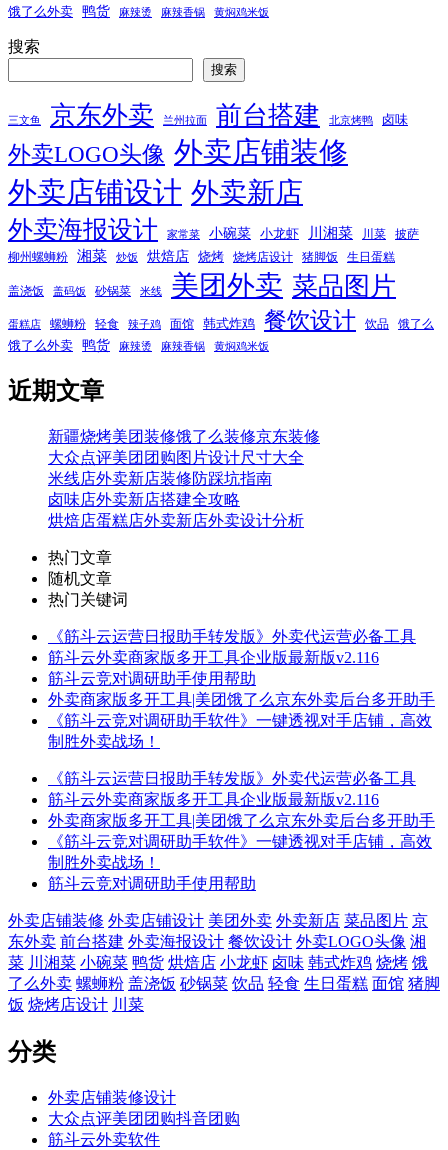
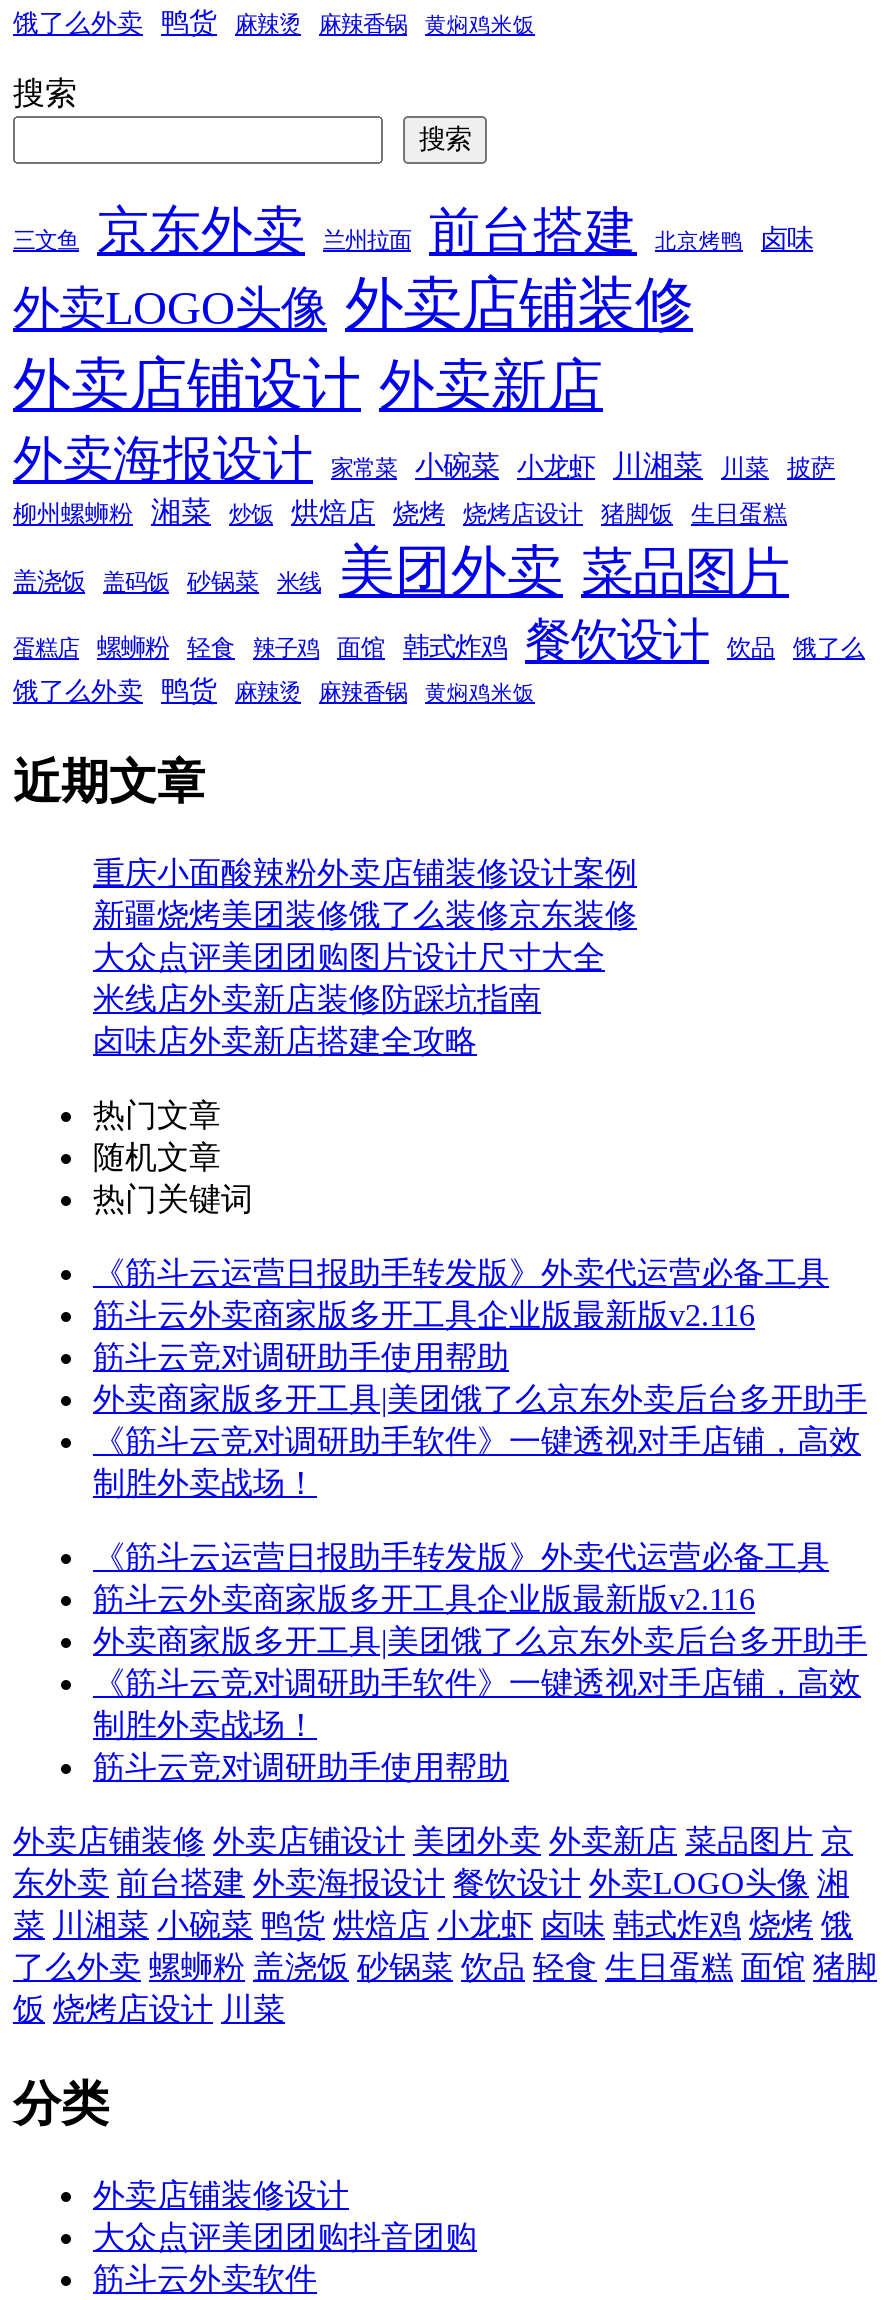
+ 重庆小面酸辣粉外卖店铺装修设计案例

moved down: 新疆烧烤美团装修饿了么装修京东装修 | 大众点评美团团购图片设计尺寸大全 | 卤味店外卖新店搭建全攻略

- 烘焙店蛋糕店外卖新店外卖设计分析
